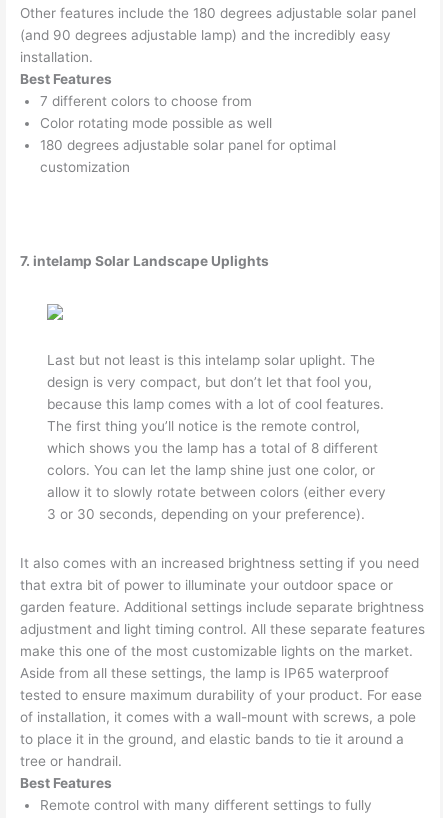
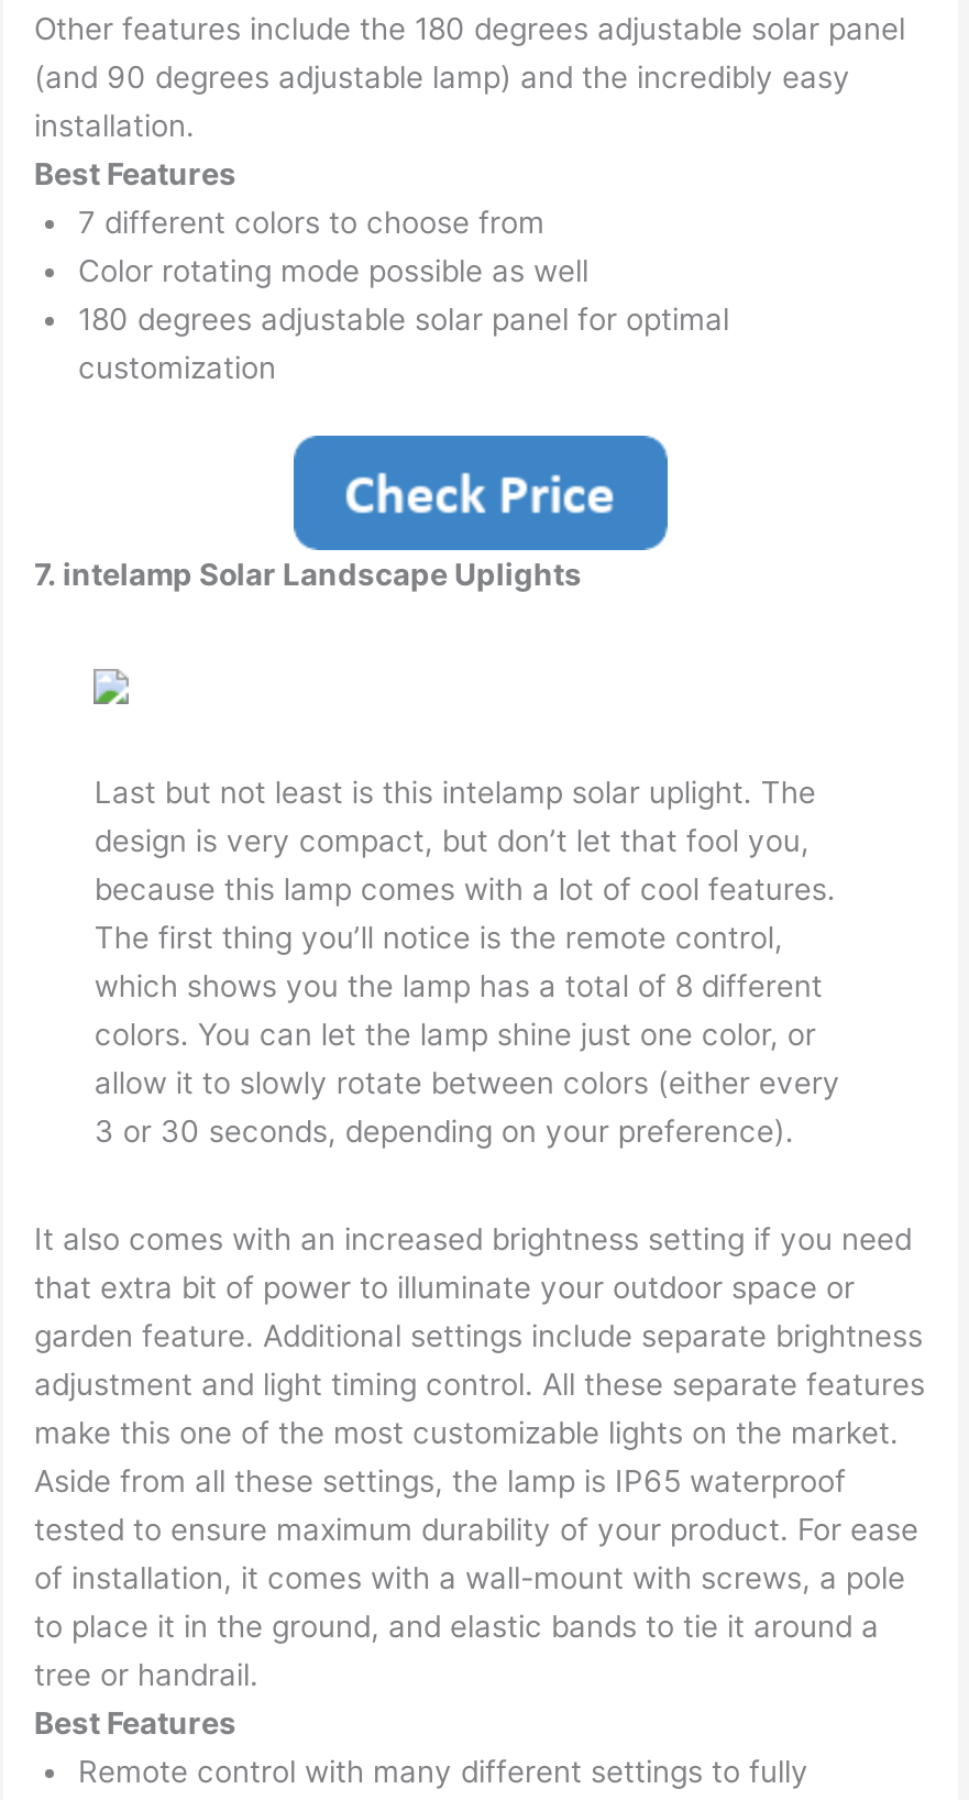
+ [image]
